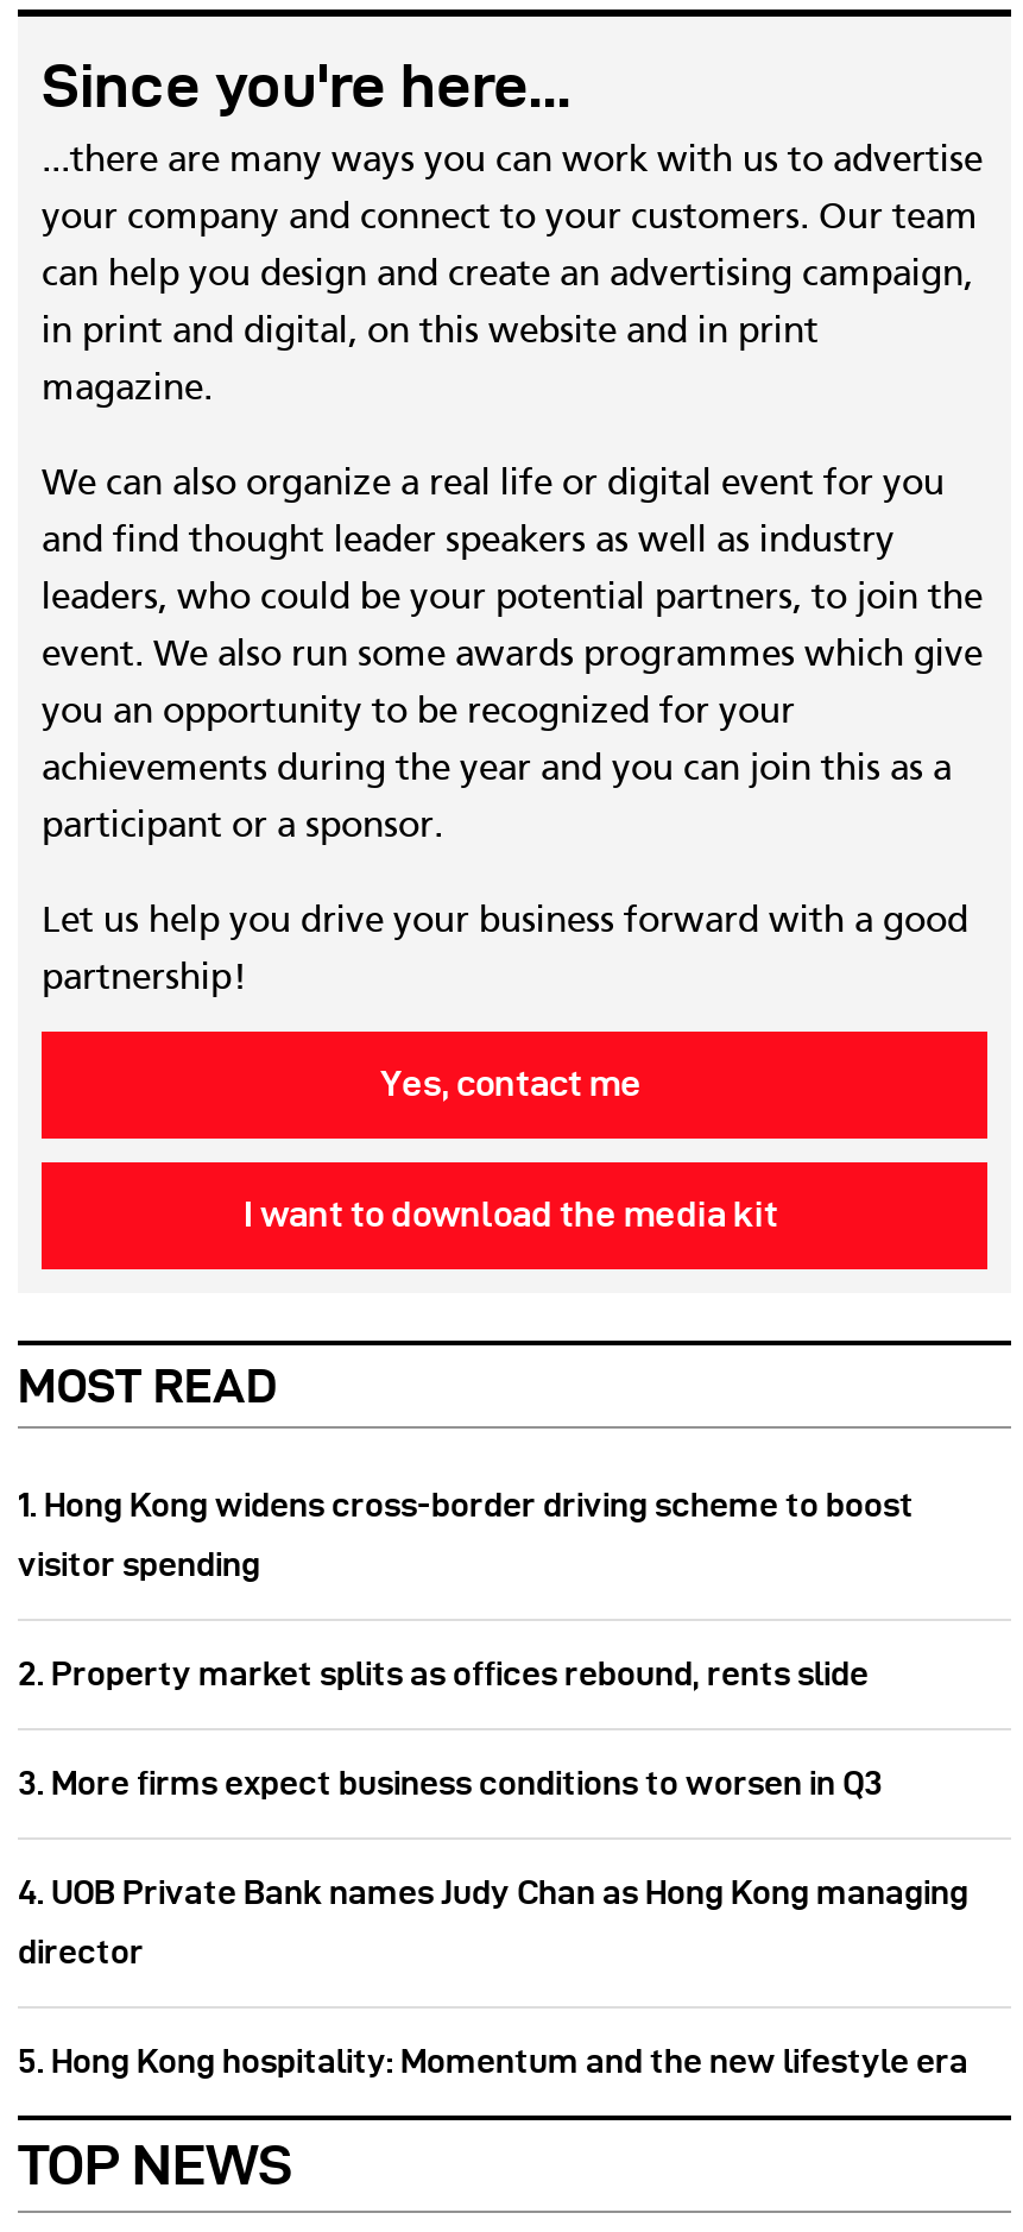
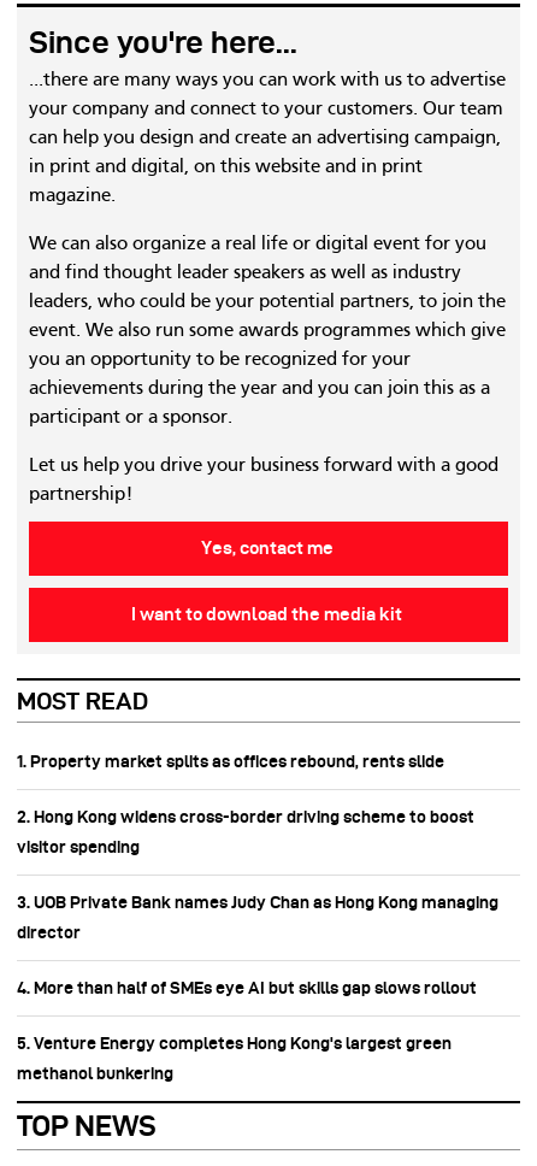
- 1. Hong Kong widens cross-border driving scheme to boost
+ 1. Property market splits as offices rebound, rents slide
+ 2. Hong Kong widens cross-border driving scheme to boost

moved down: visitor spending

- 2. Property market splits as offices rebound, rents slide
- 3. More firms expect business conditions to worsen in Q3
- 4. UOB Private Bank names Judy Chan as Hong Kong managing
+ 3. UOB Private Bank names Judy Chan as Hong Kong managing

moved up: director

- 5. Hong Kong hospitality: Momentum and the new lifestyle era
+ 4. More than half of SMEs eye AI but skills gap slows rollout
+ 5. Venture Energy completes Hong Kong's largest green
+ methanol bunkering
